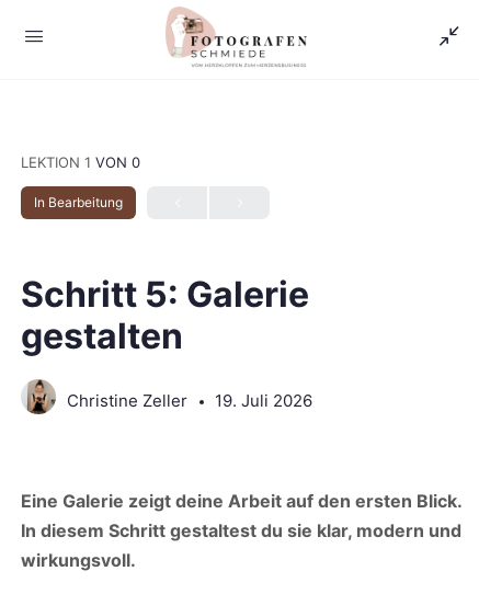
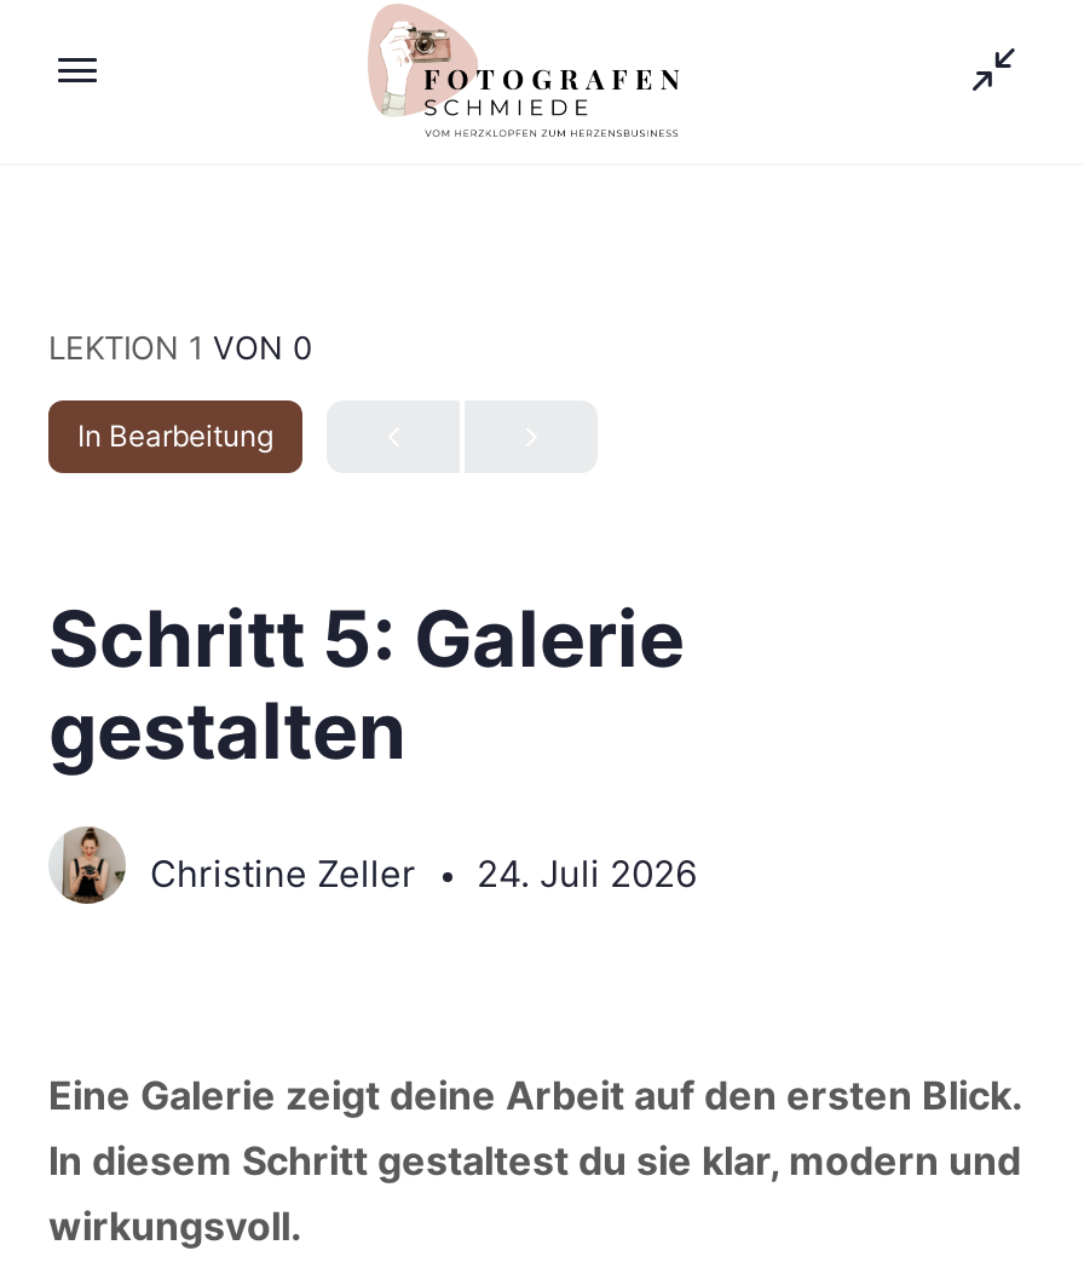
- Christine Zeller 19. Juli 2026
+ Christine Zeller 24. Juli 2026
